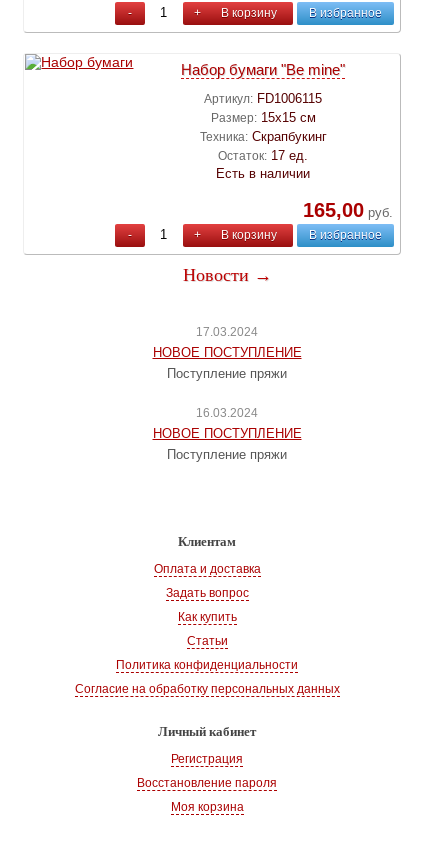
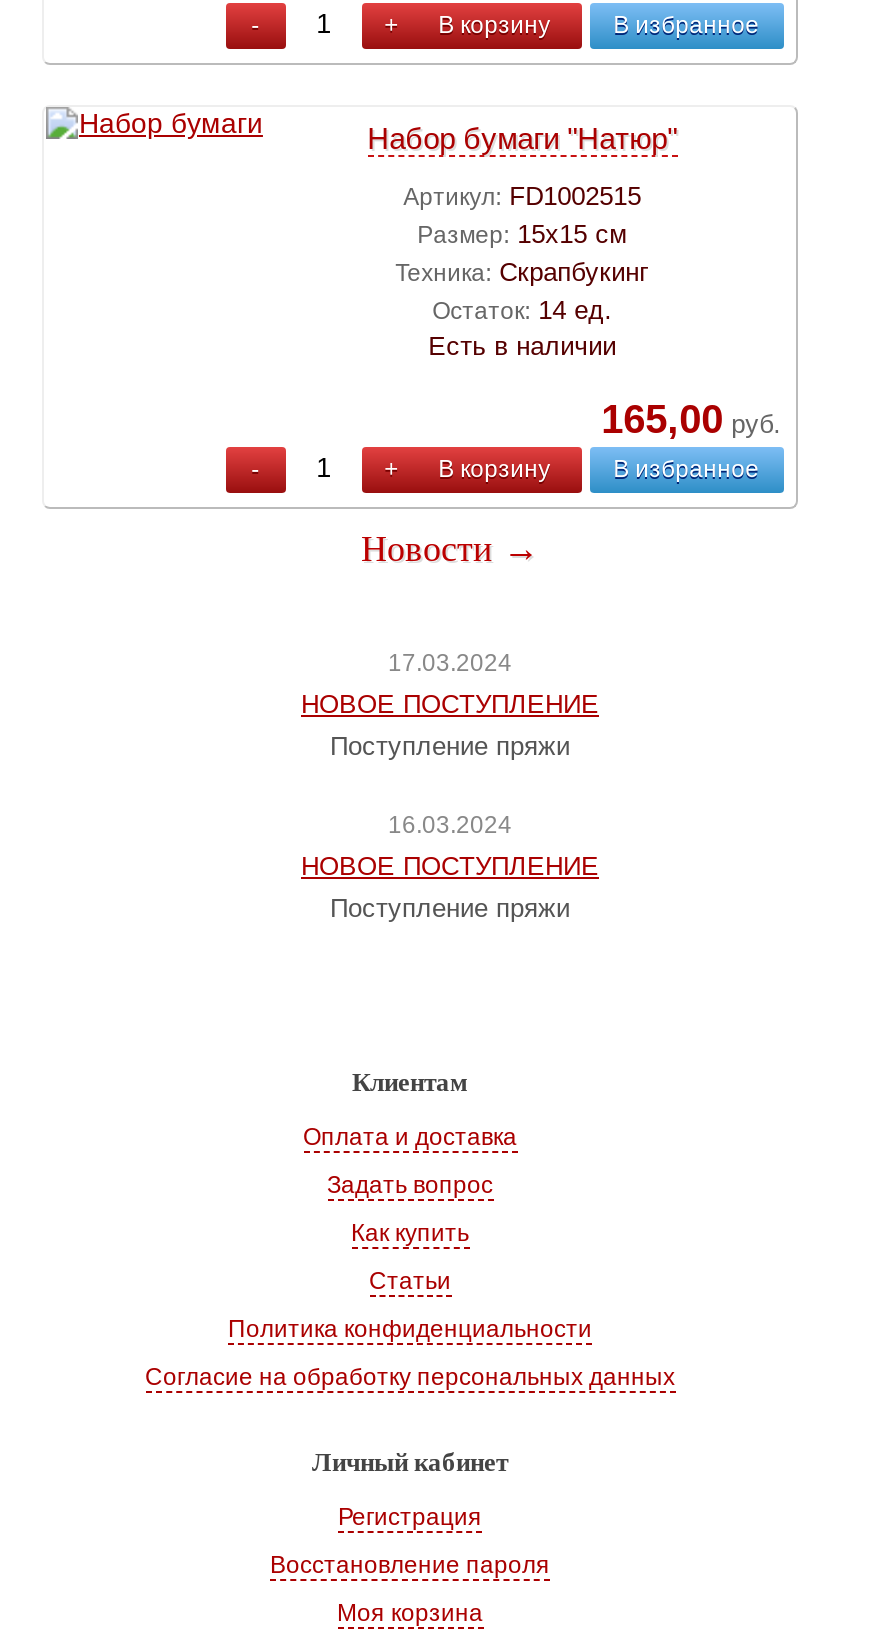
- Набор бумаги "Be mine"
+ Набор бумаги "Натюр"

- Артикул: FD1006115
+ Артикул: FD1002515

- Остаток: 17 ед.
+ Остаток: 14 ед.
